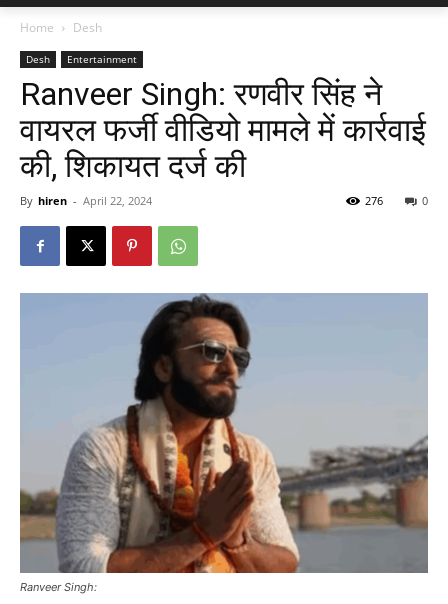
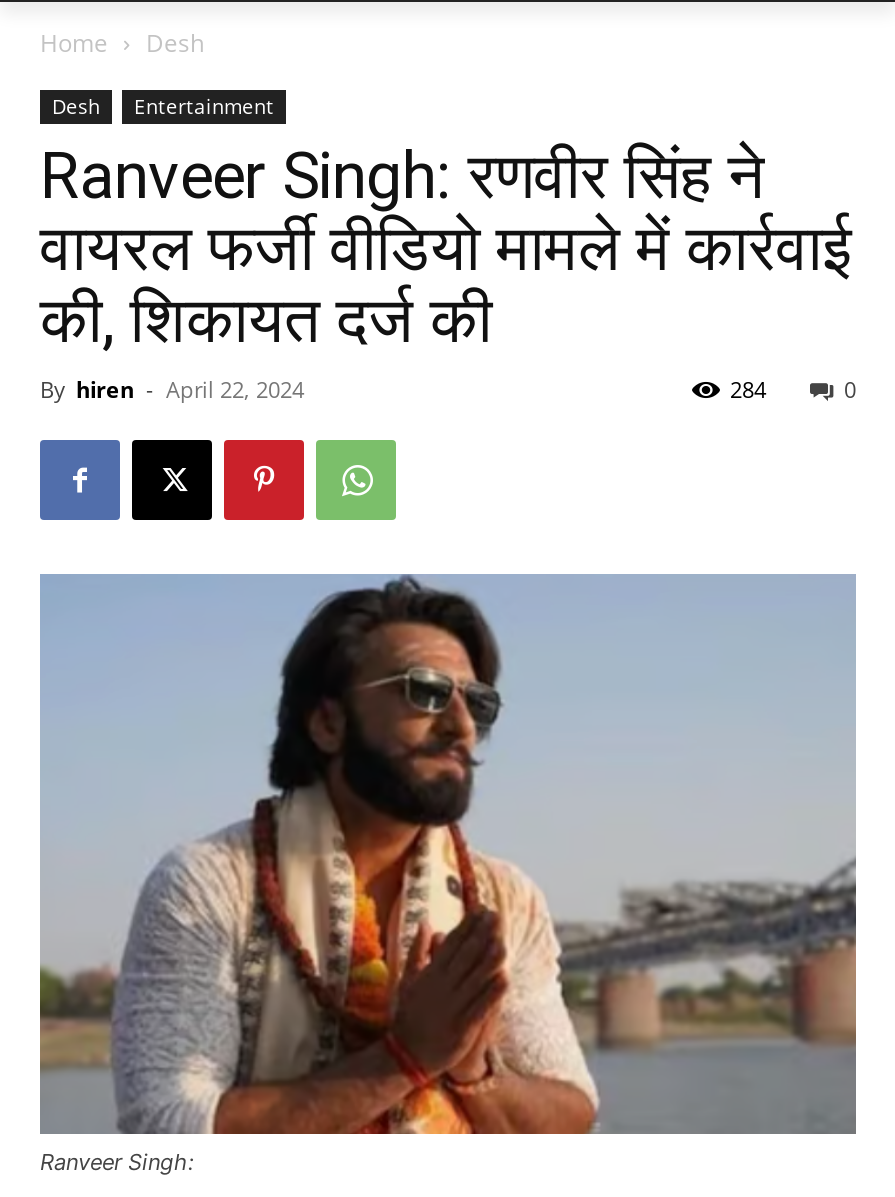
- 276
+ 284
